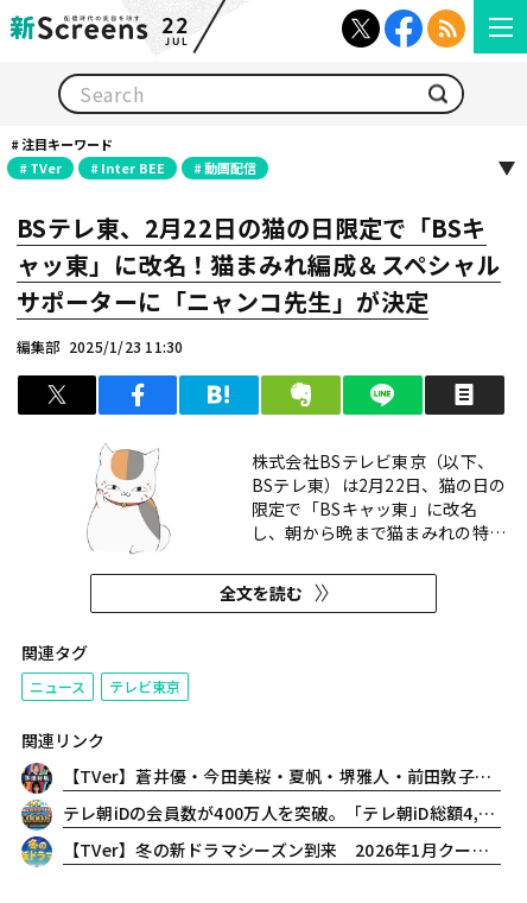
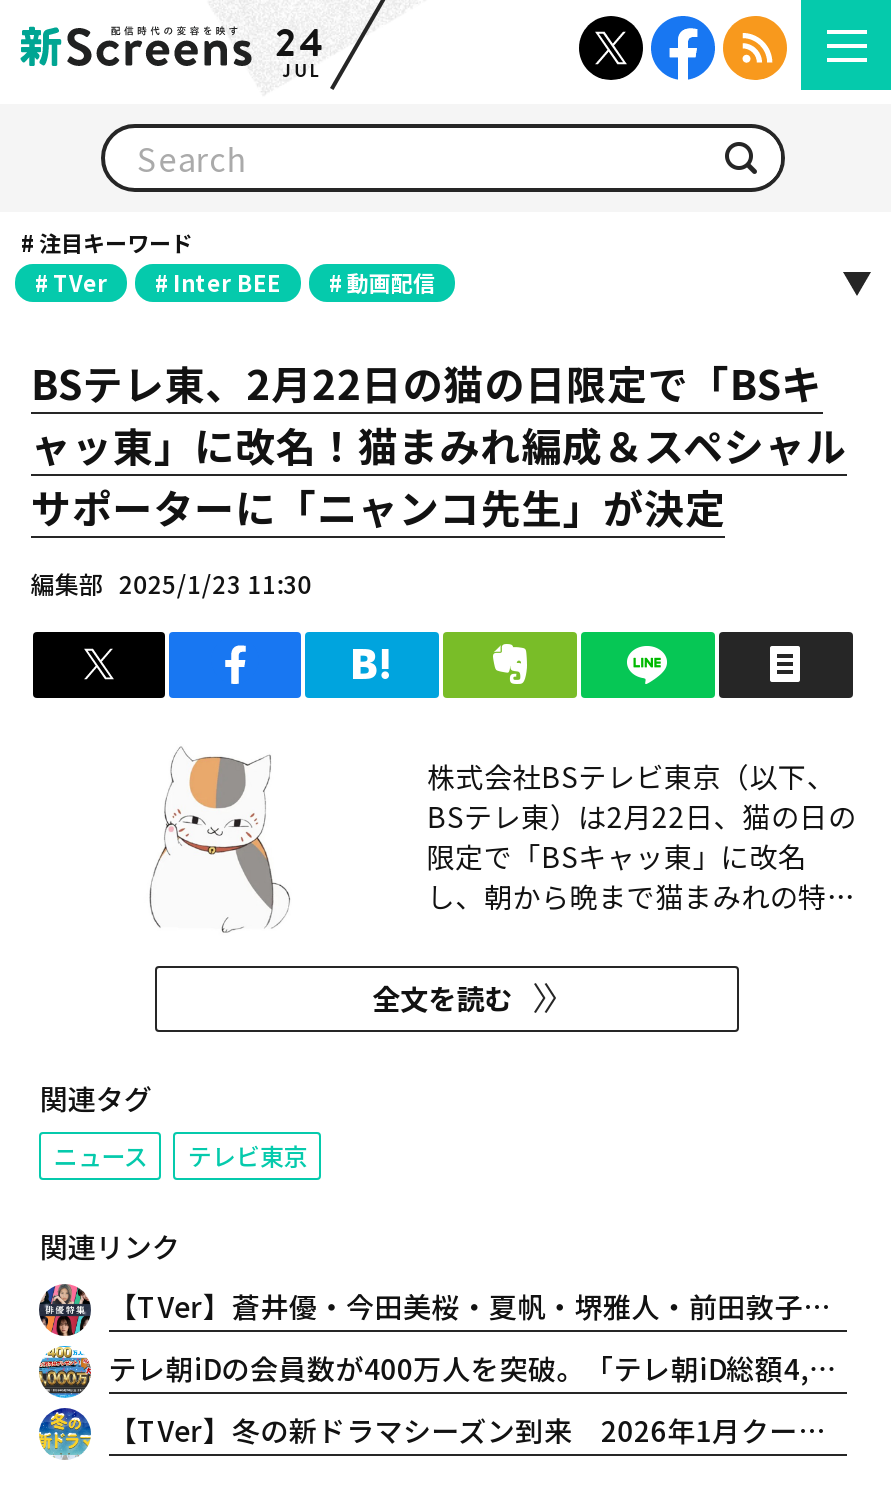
- 22
+ 24
